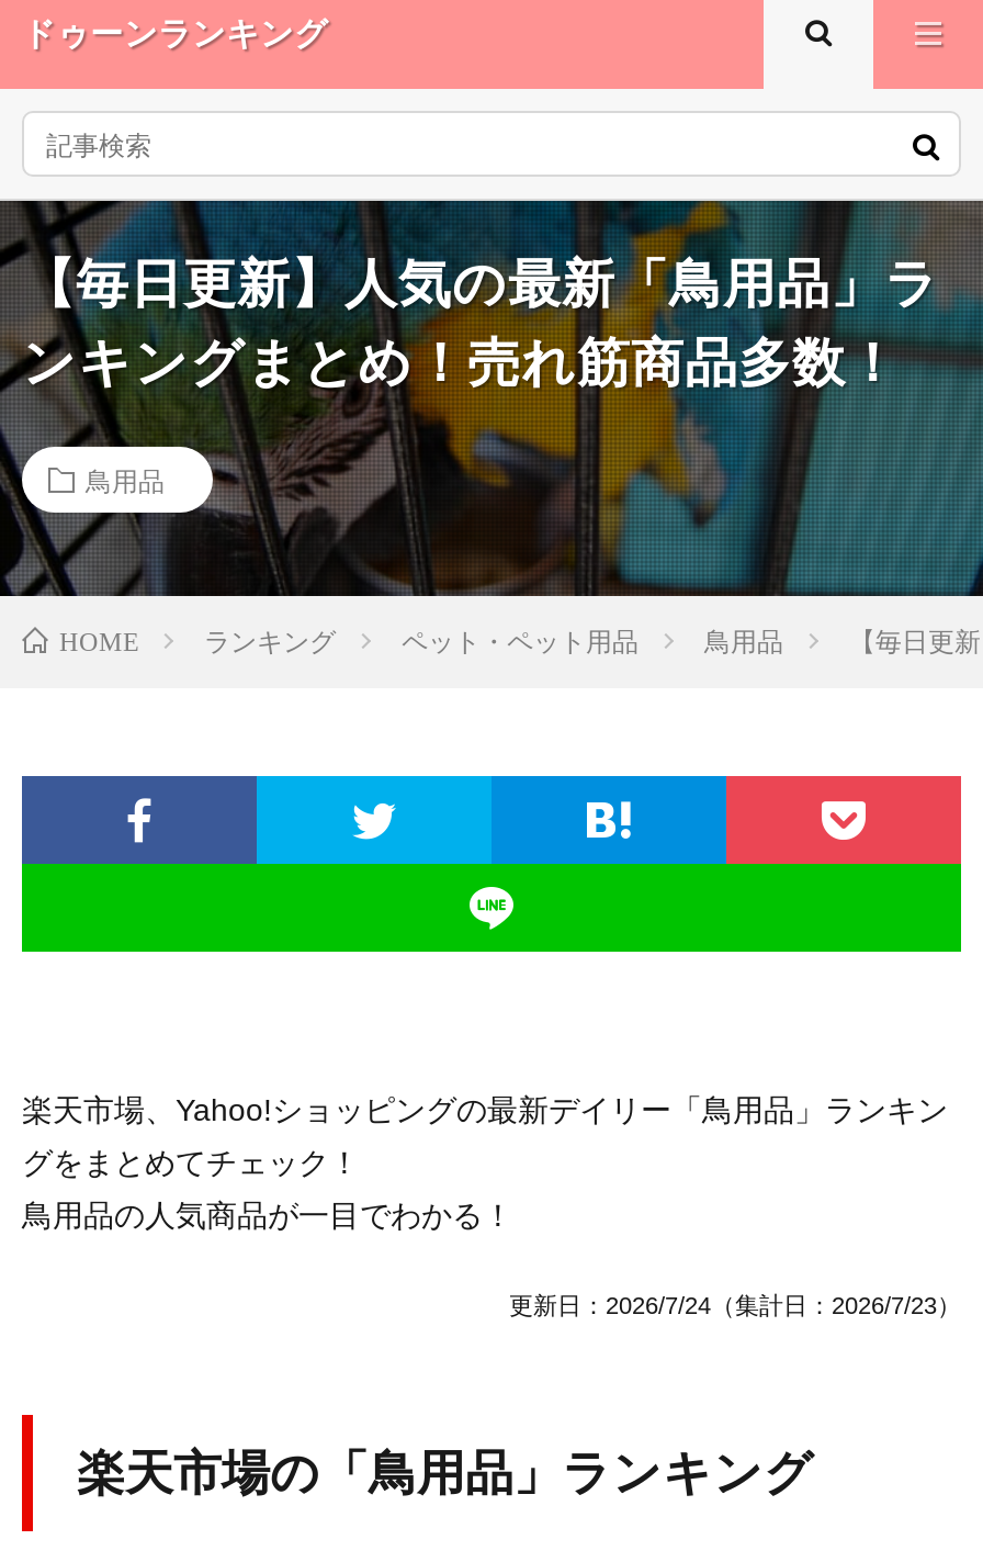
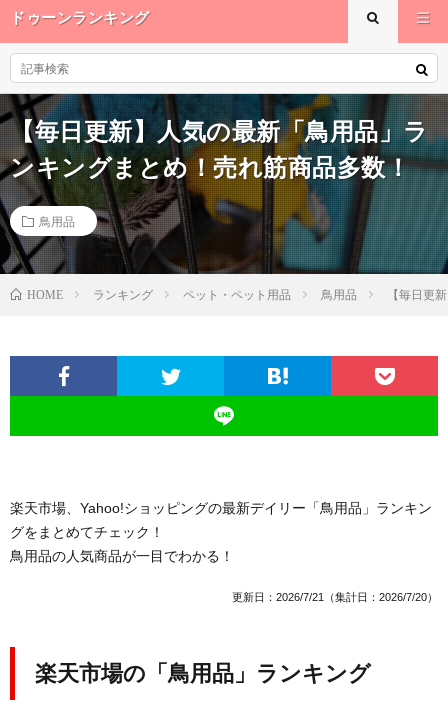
- 更新日：2026/7/24（集計日：2026/7/23）
+ 更新日：2026/7/21（集計日：2026/7/20）
